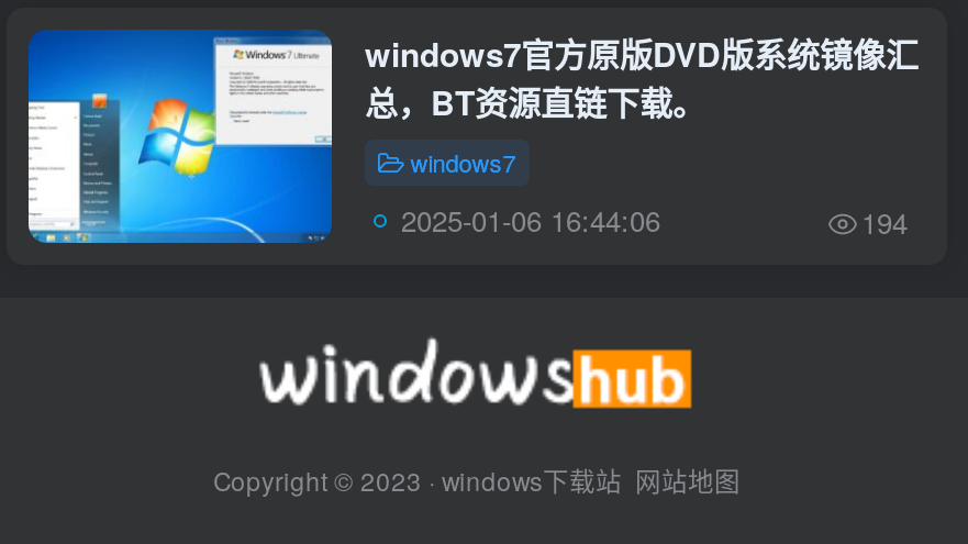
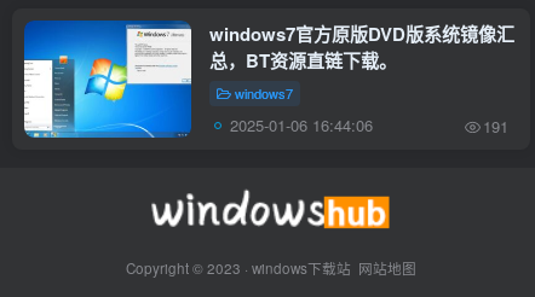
- 194
+ 191
